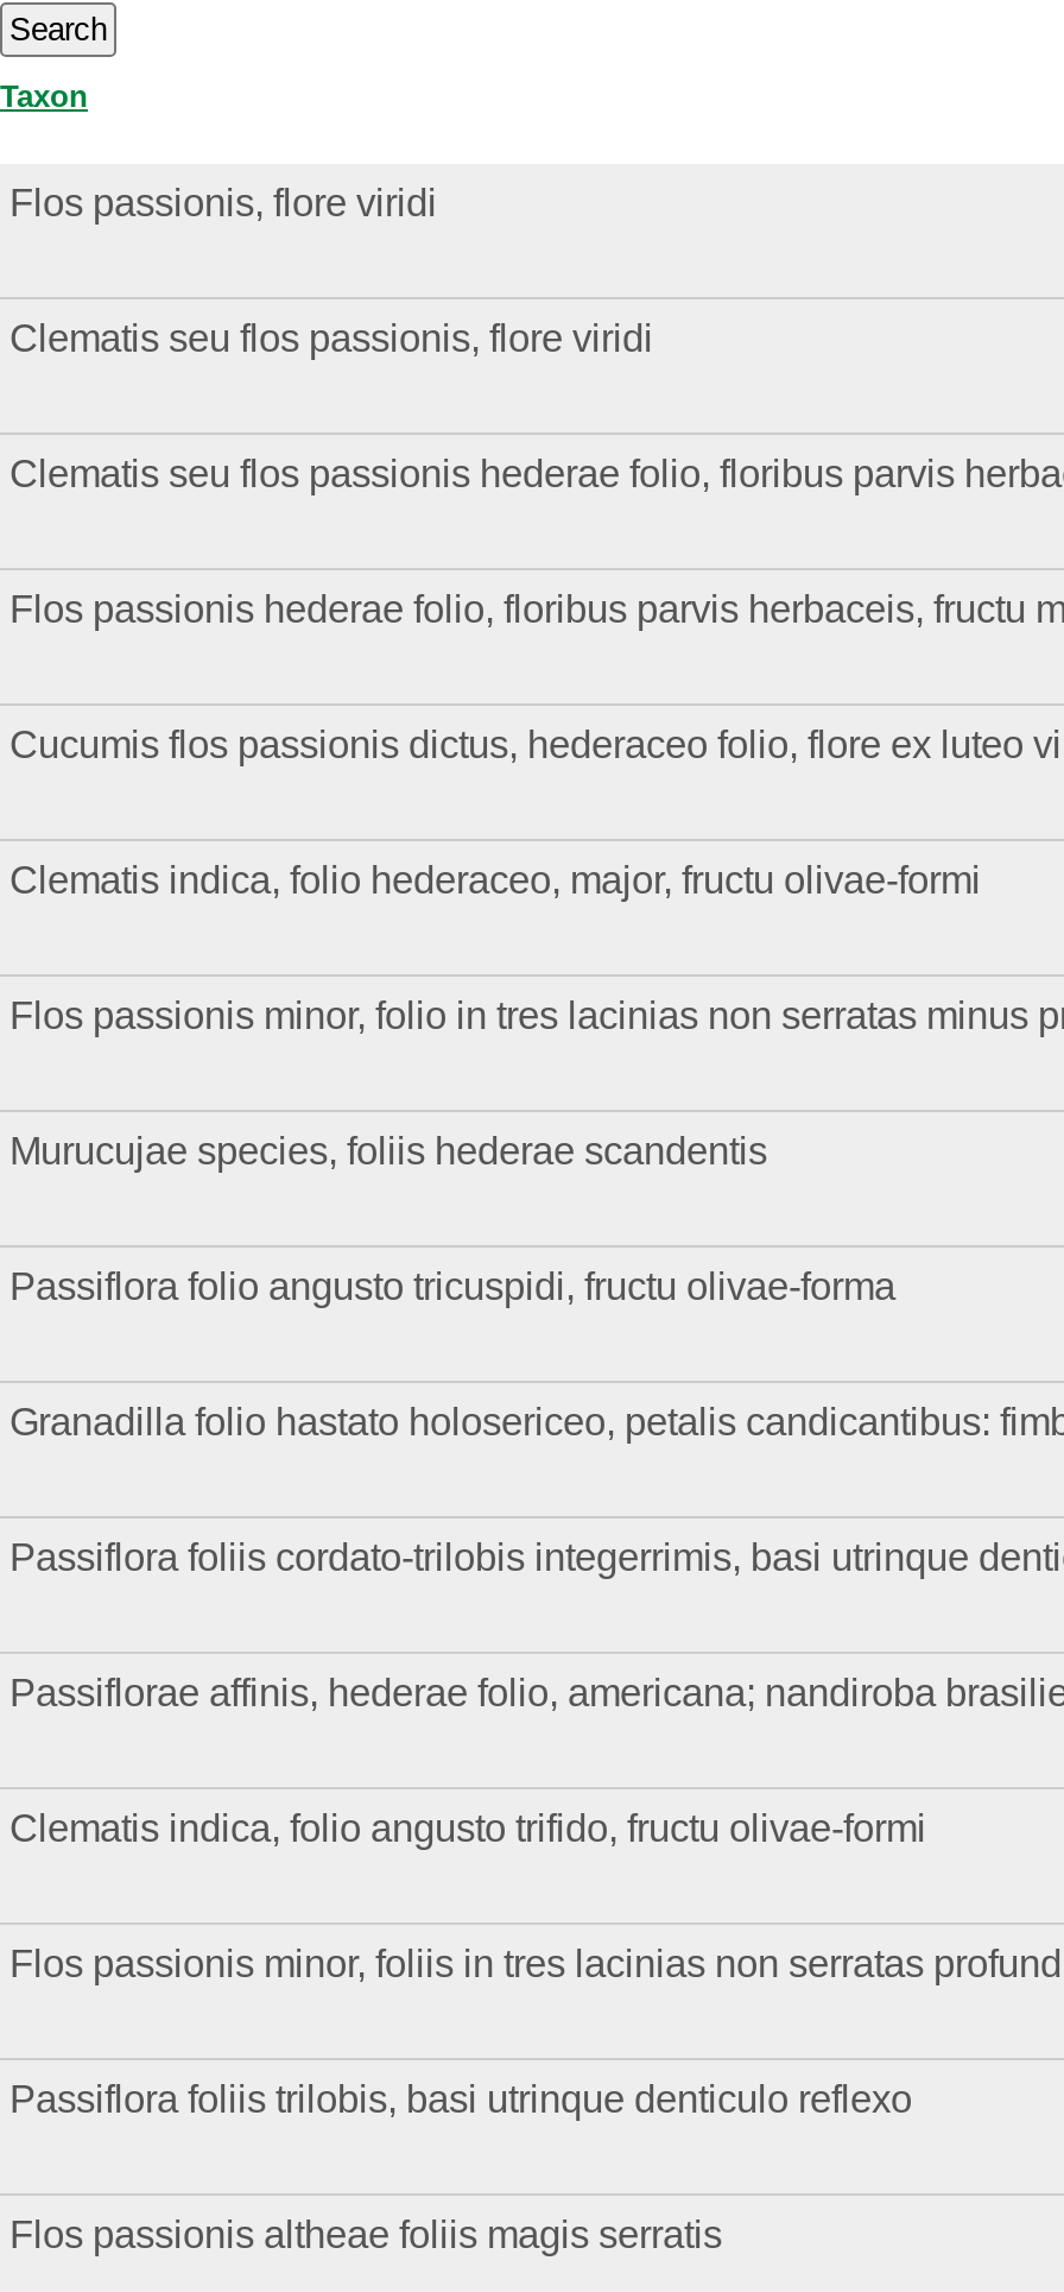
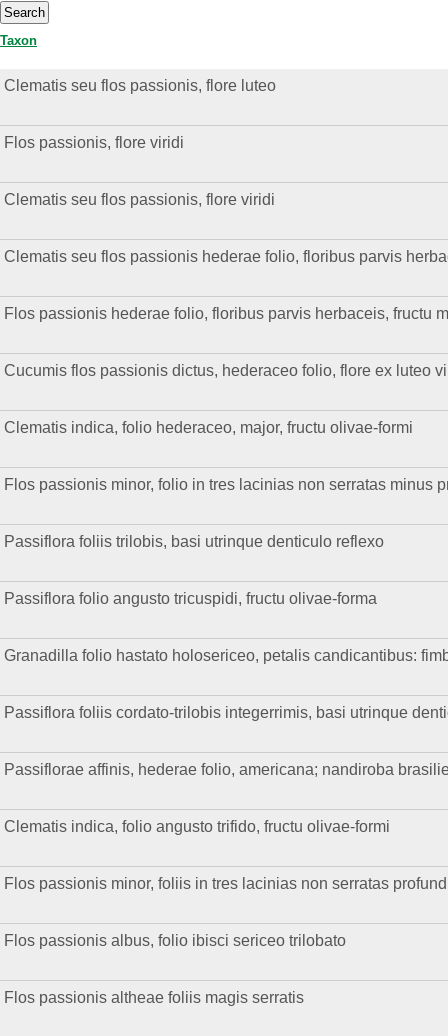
+ Clematis seu flos passionis, flore luteo

- Murucujae species, foliis hederae scandentis

+ Flos passionis albus, folio ibisci sericeo trilobato

moved up: Passiflora foliis trilobis, basi utrinque denticulo reflexo
